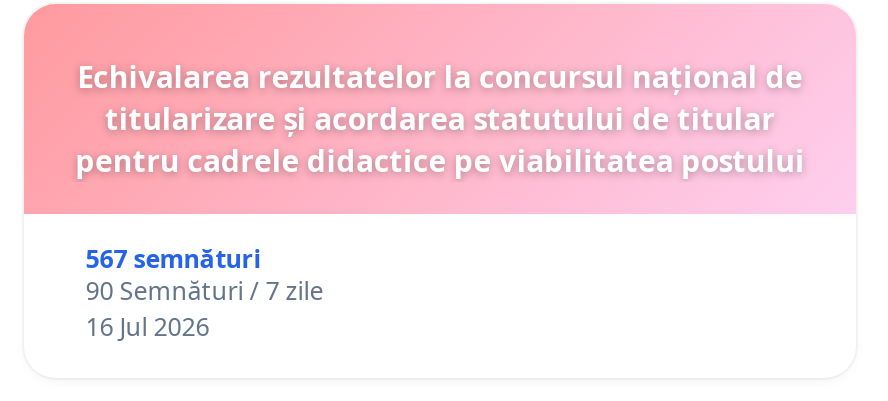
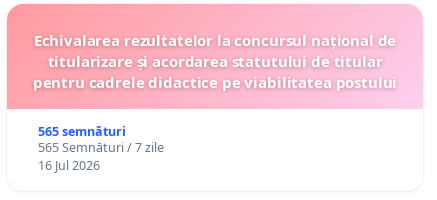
- 567 semnături
+ 565 semnături

- 90 Semnături / 7 zile
+ 565 Semnături / 7 zile
